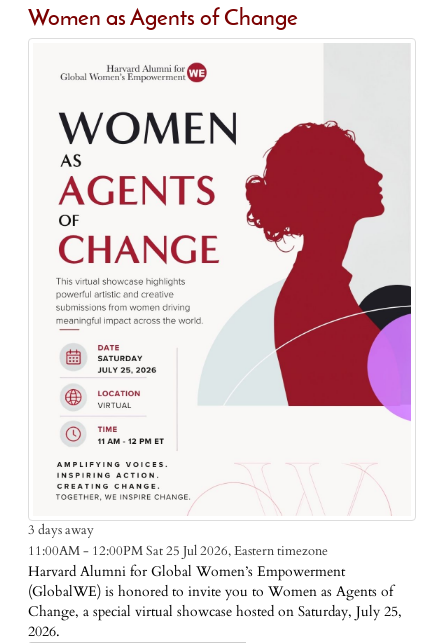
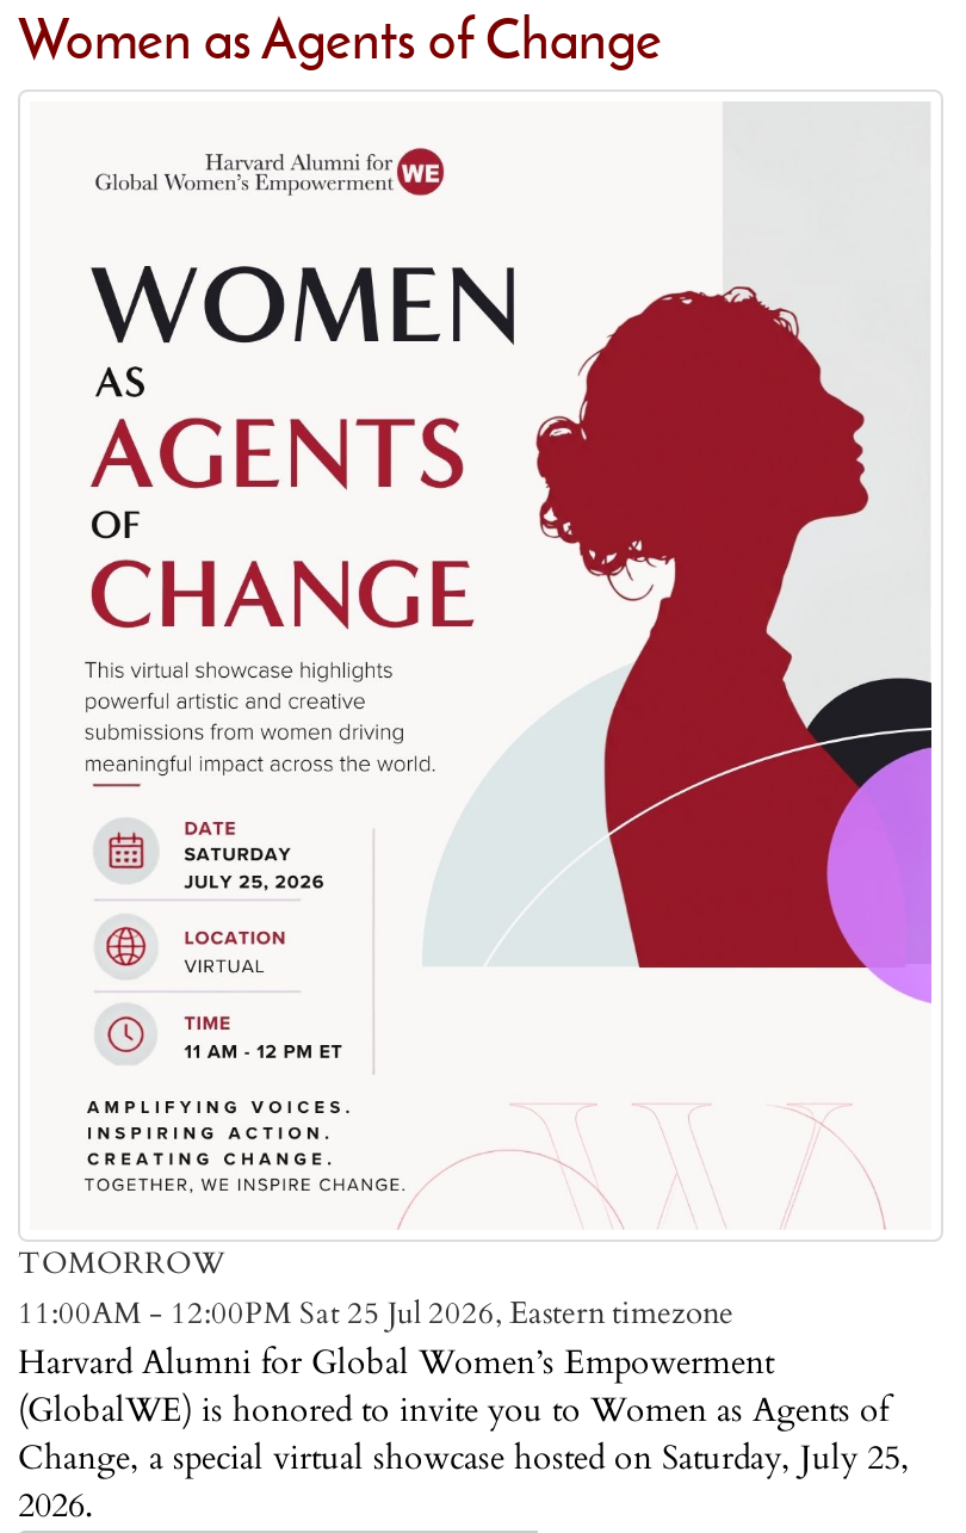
- 3 days away
+ TOMORROW
